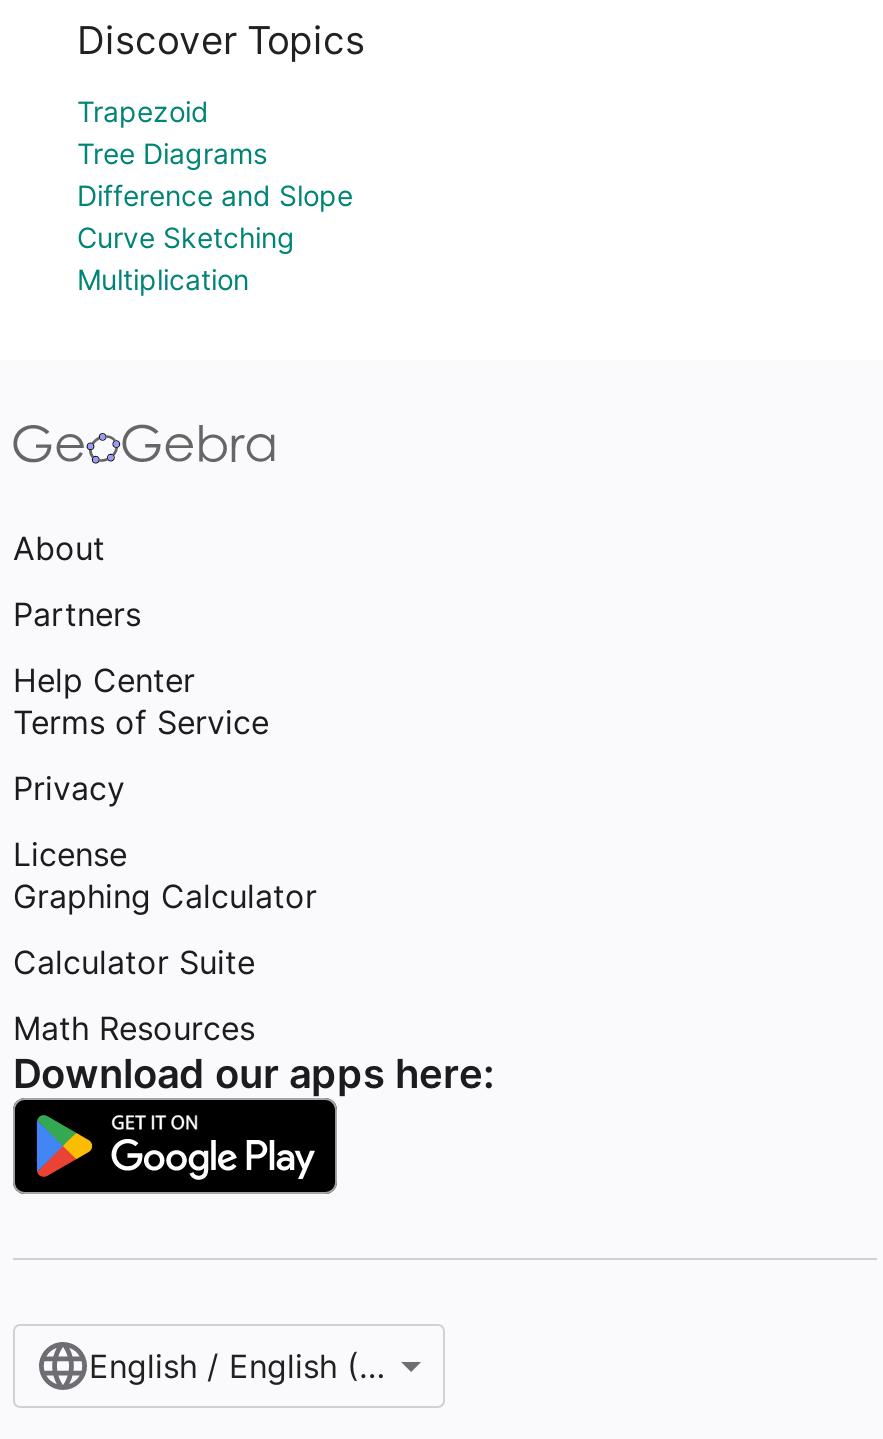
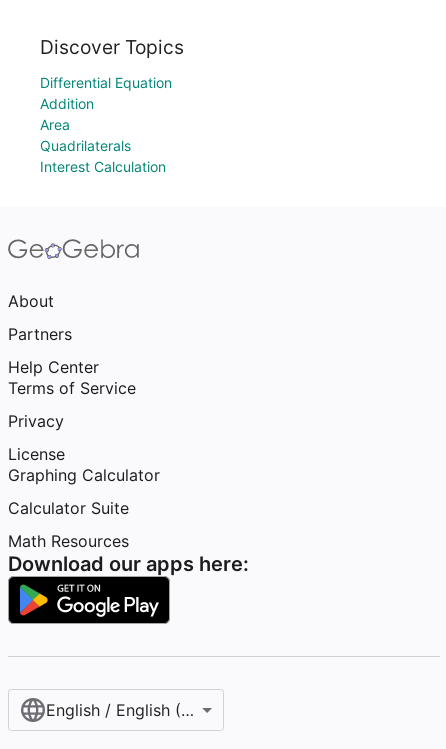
- Trapezoid
- Tree Diagrams
- Difference and Slope
- Curve Sketching
- Multiplication
+ Differential Equation
+ Addition
+ Area
+ Quadrilaterals
+ Interest Calculation
